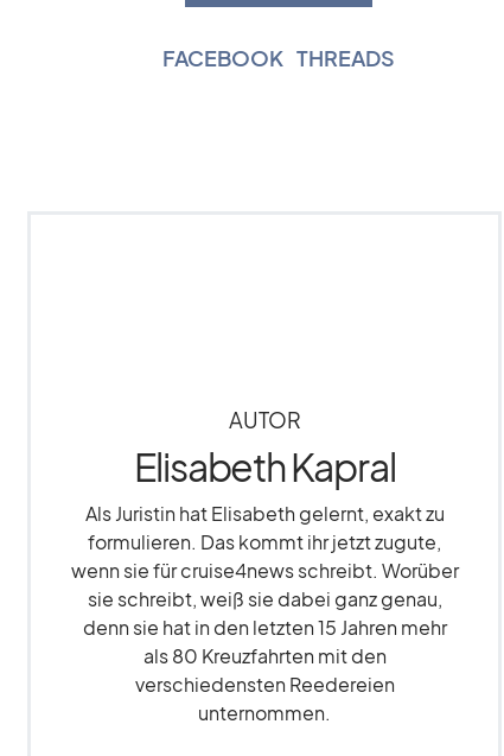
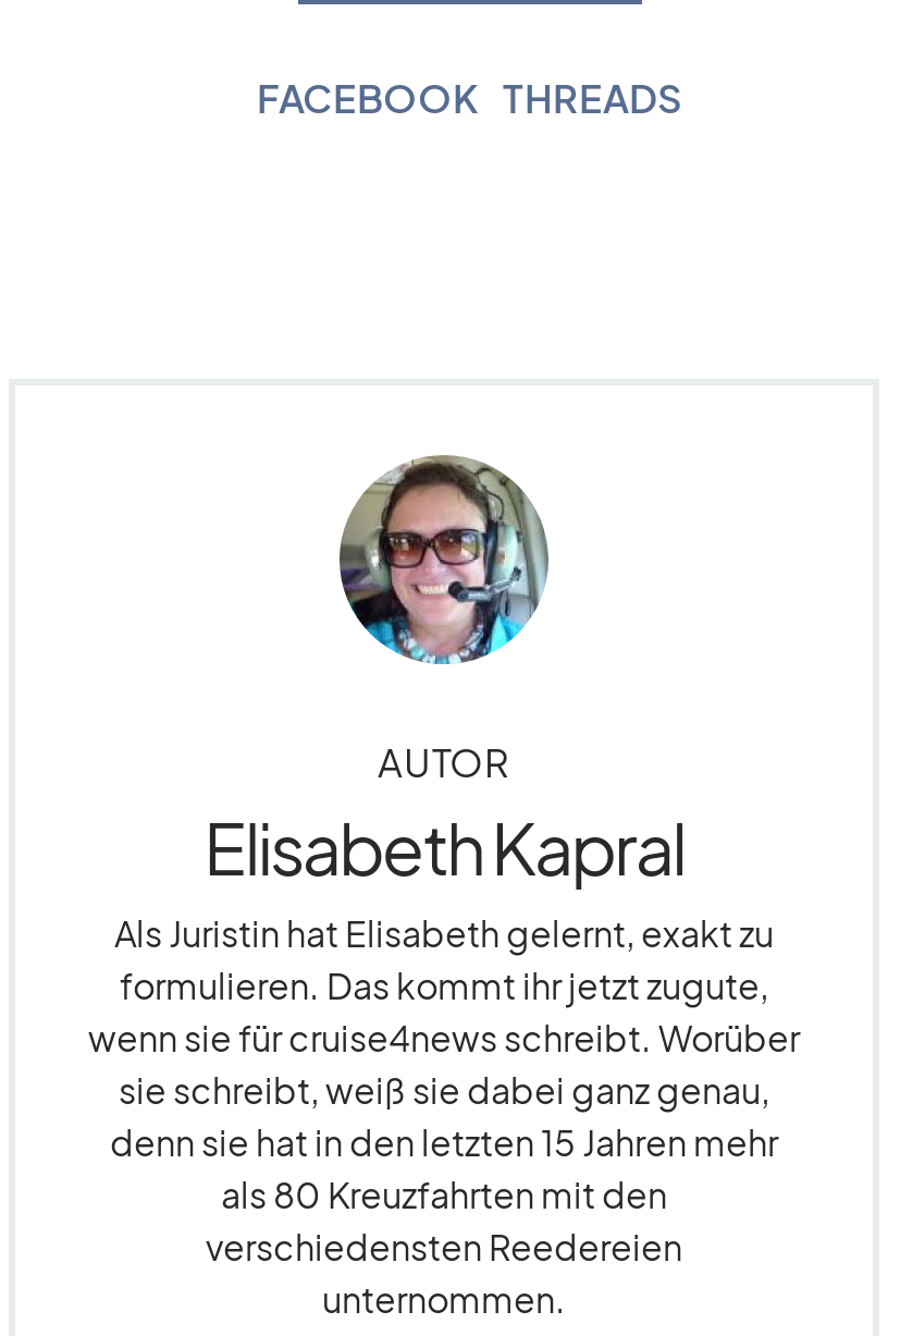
+ [image]
